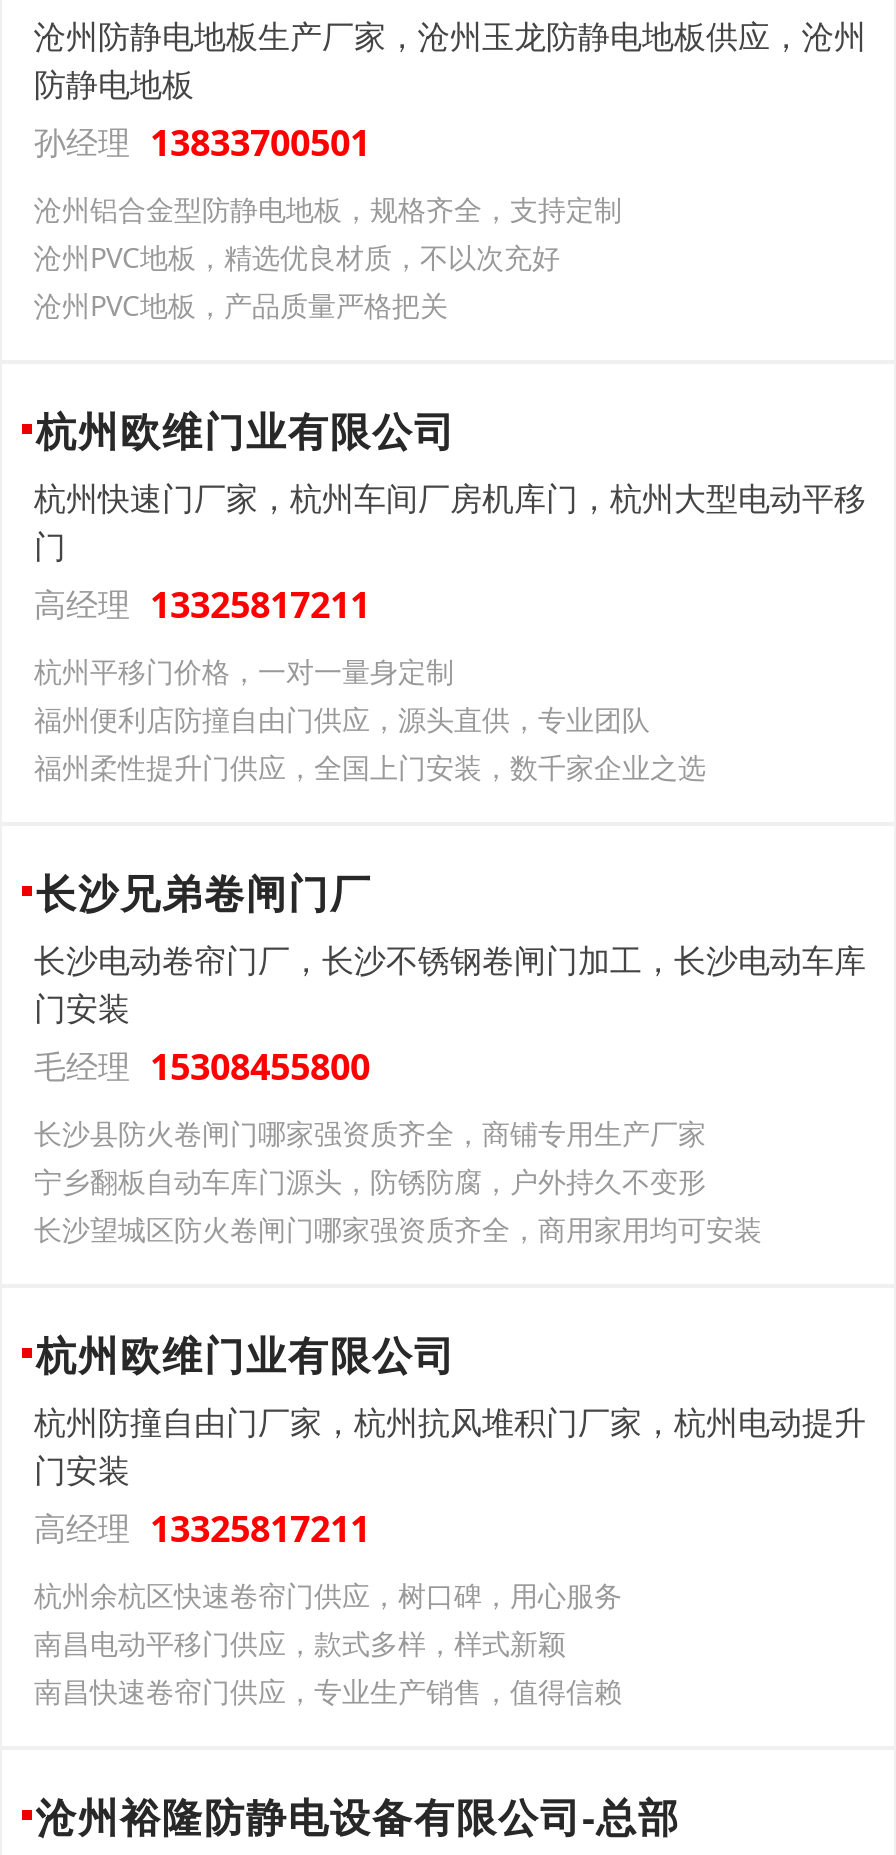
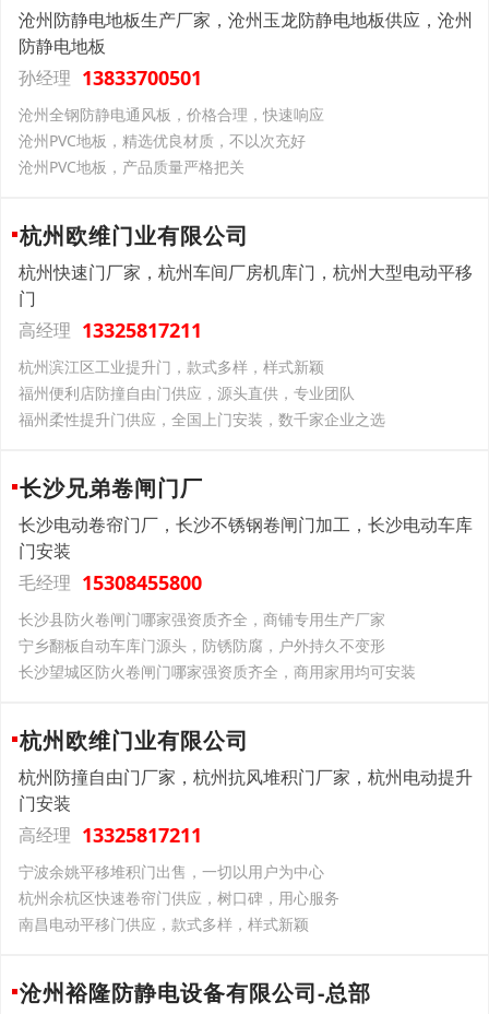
- 沧州铝合金型防静电地板，规格齐全，支持定制
+ 沧州全钢防静电通风板，价格合理，快速响应

- 杭州平移门价格，一对一量身定制
+ 杭州滨江区工业提升门，款式多样，样式新颖

+ 宁波余姚平移堆积门出售，一切以用户为中心

moved down: 杭州余杭区快速卷帘门供应，树口碑，用心服务 | 南昌电动平移门供应，款式多样，样式新颖

- 南昌快速卷帘门供应，专业生产销售，值得信赖
